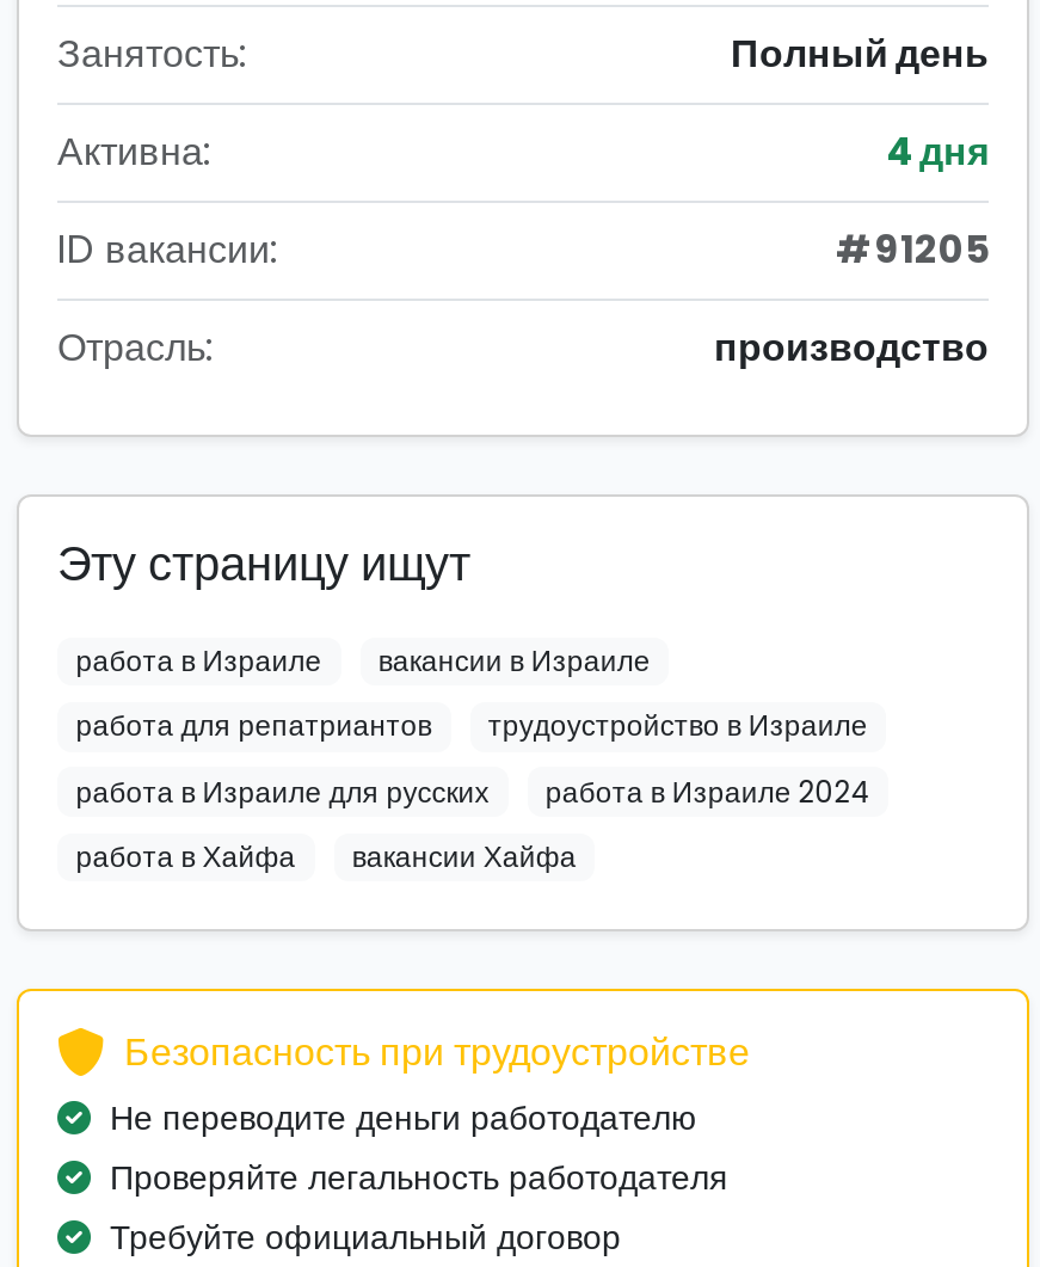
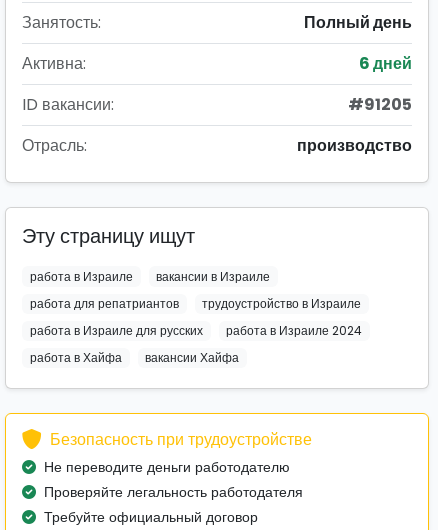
- 4 дня
+ 6 дней
